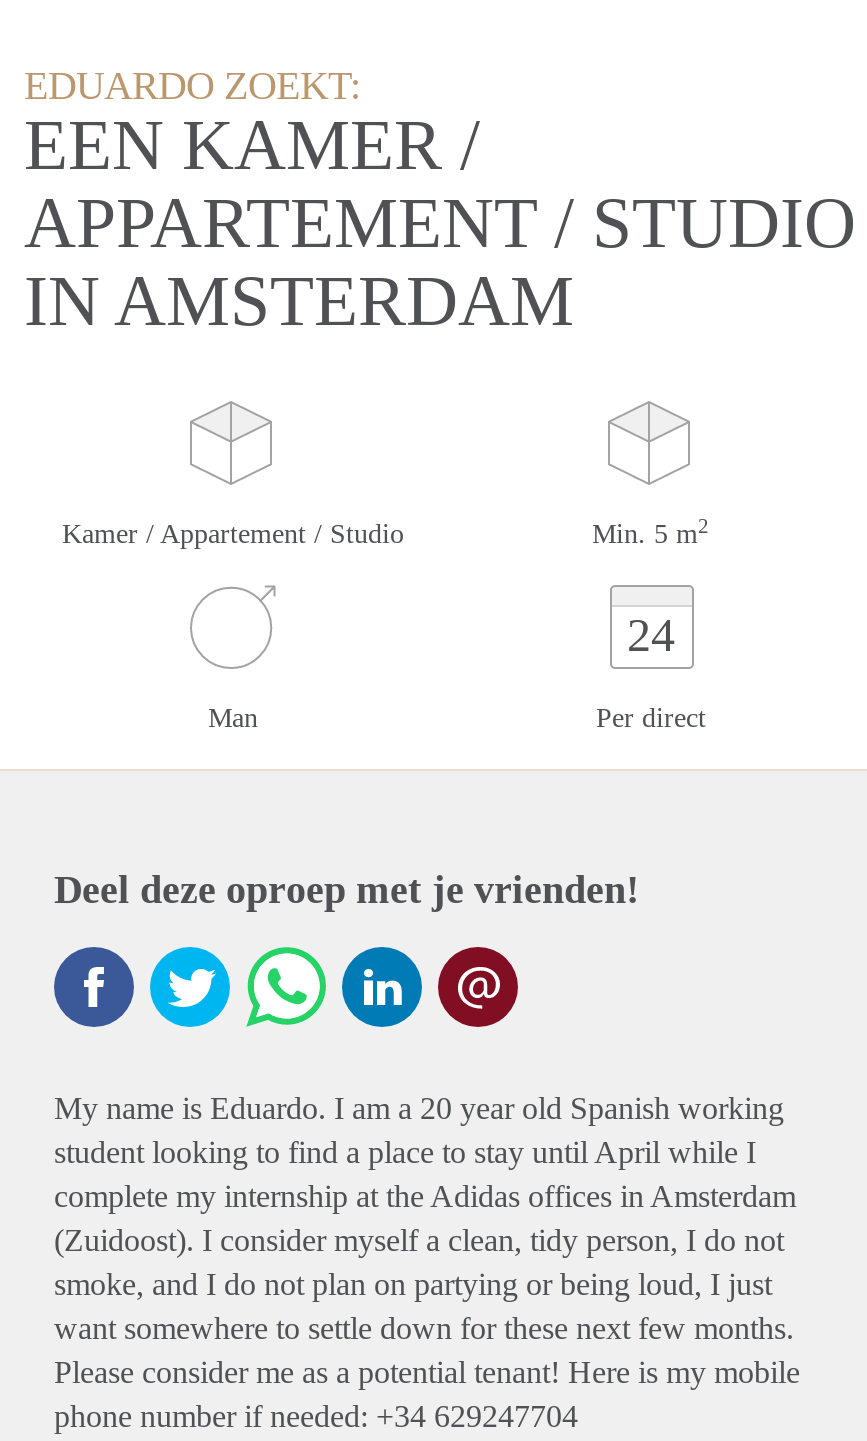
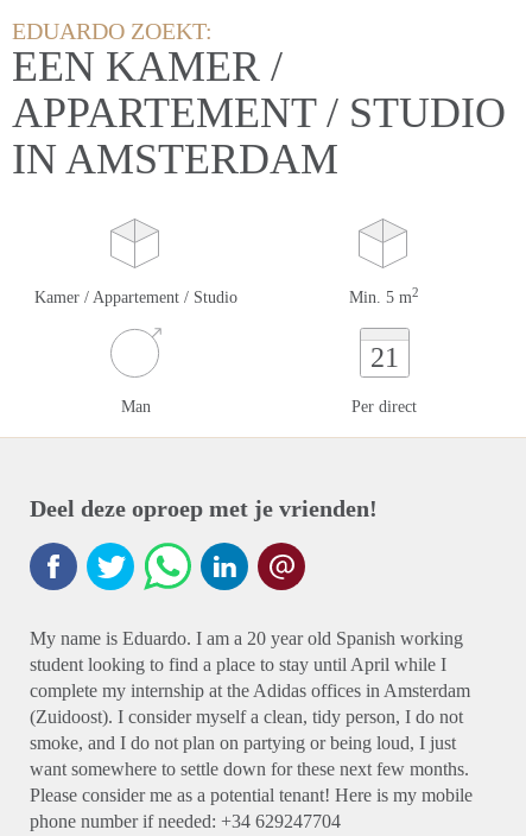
- 24
+ 21
